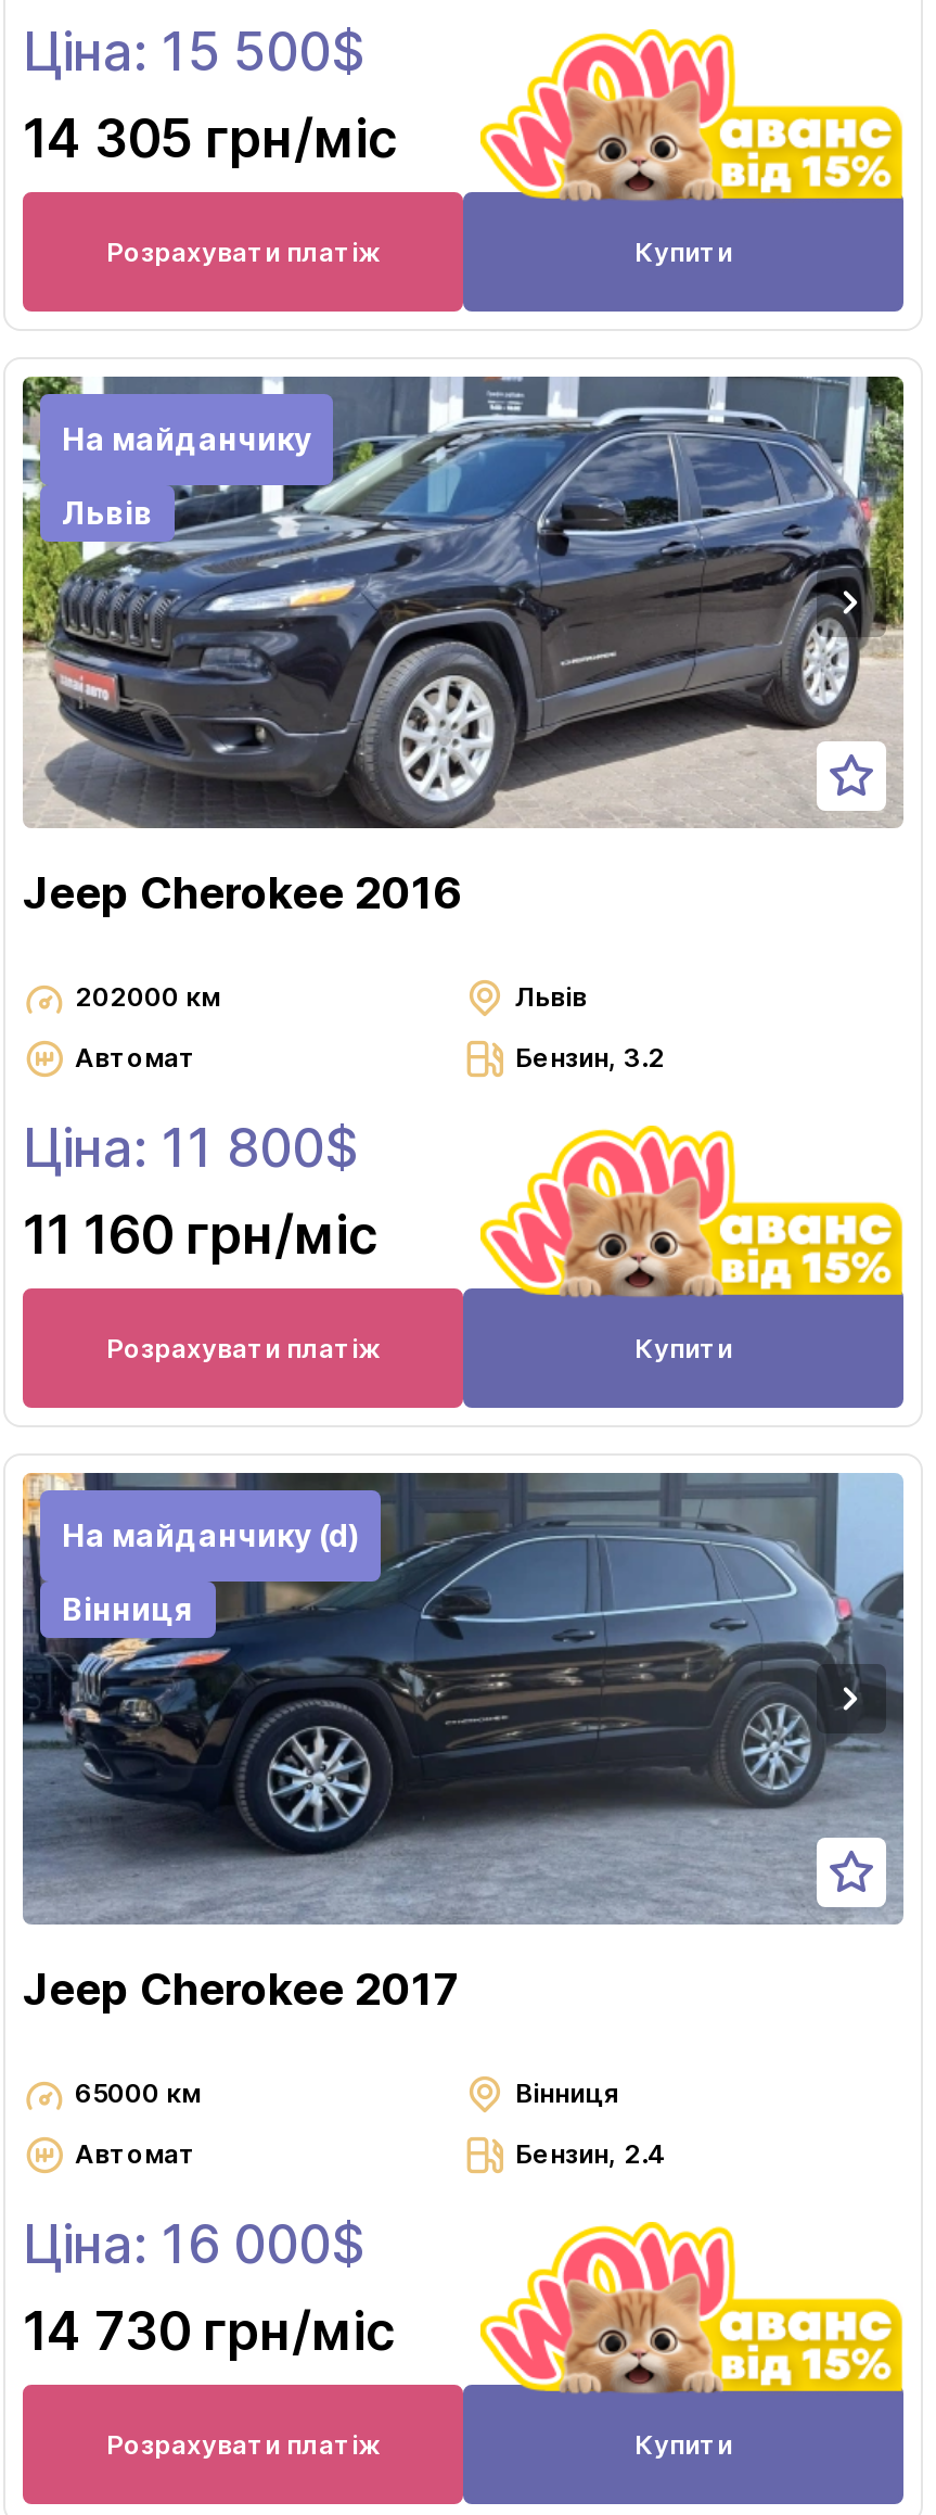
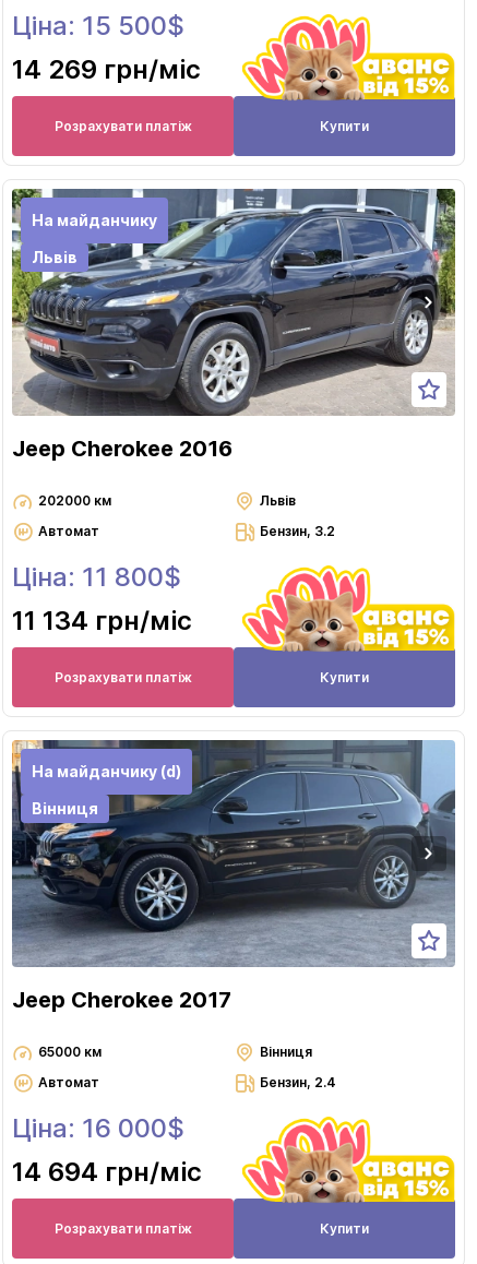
- 14 305 грн/міс
+ 14 269 грн/міс

- 11 160 грн/міс
+ 11 134 грн/міс

- 14 730 грн/міс
+ 14 694 грн/міс
